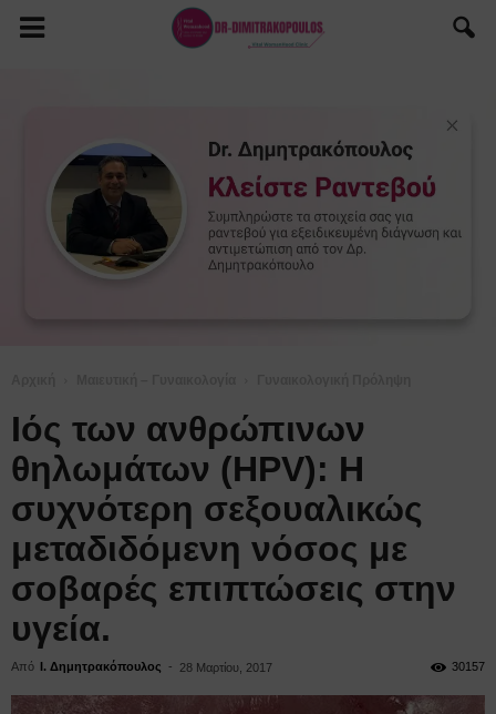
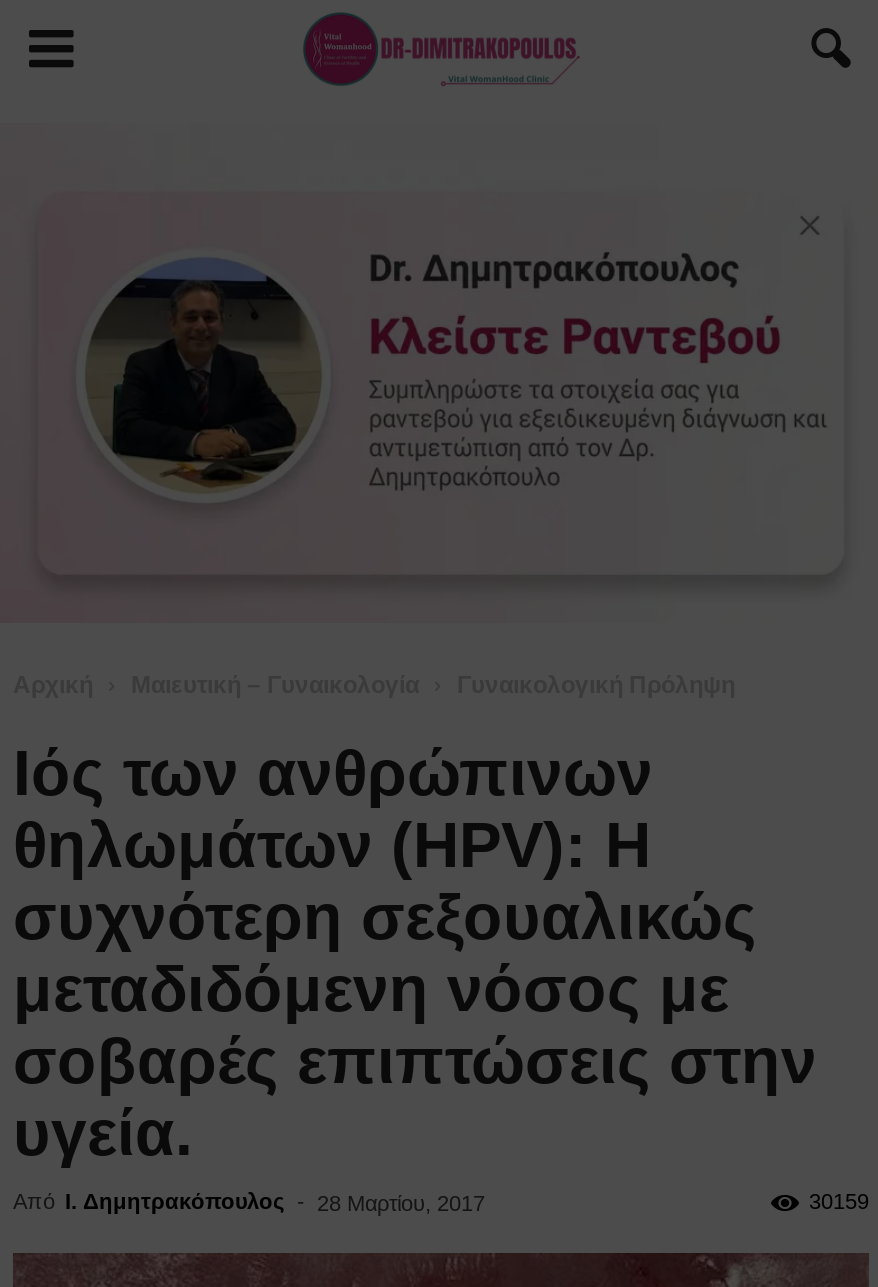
- 30157
+ 30159
